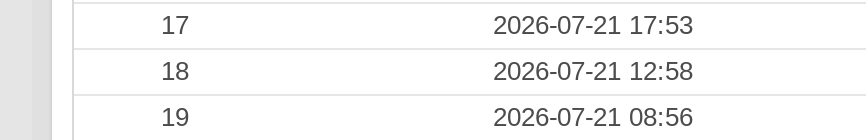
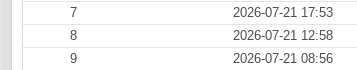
- 17
+ 7

- 18
+ 8

- 19
+ 9
